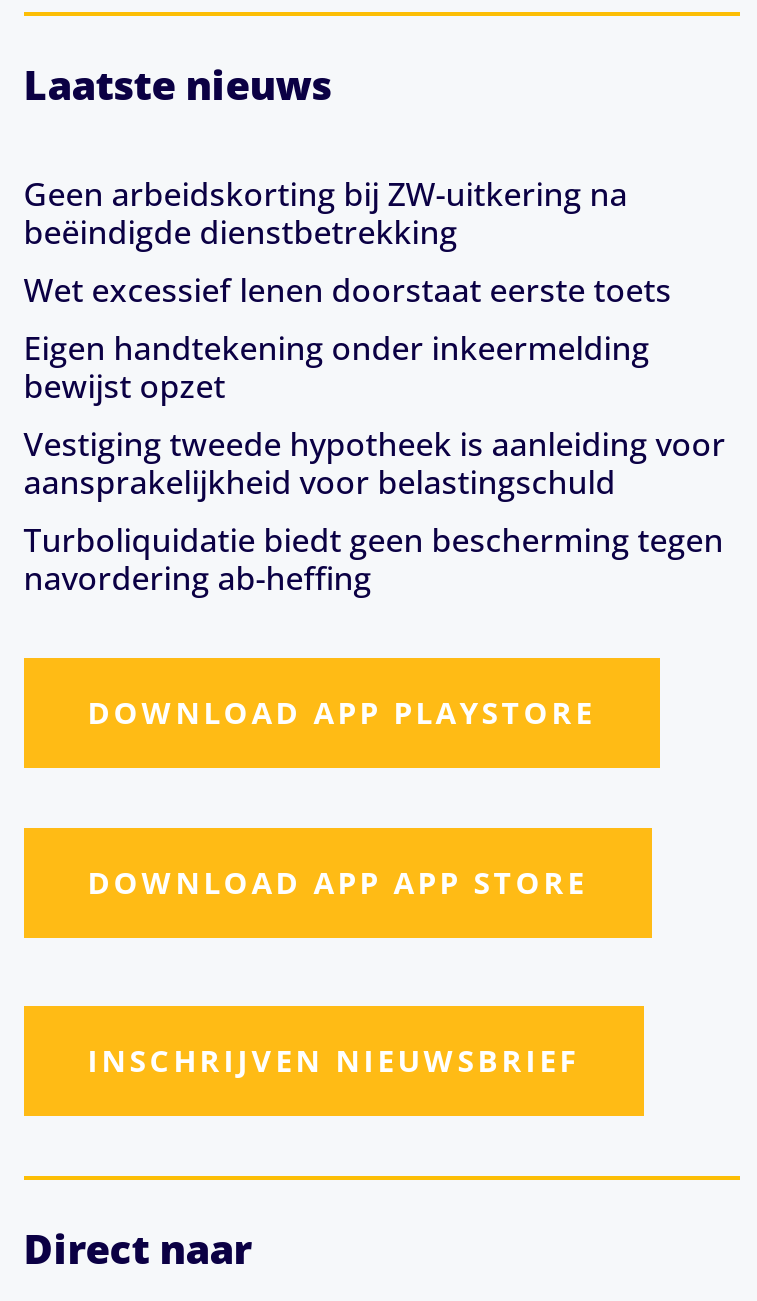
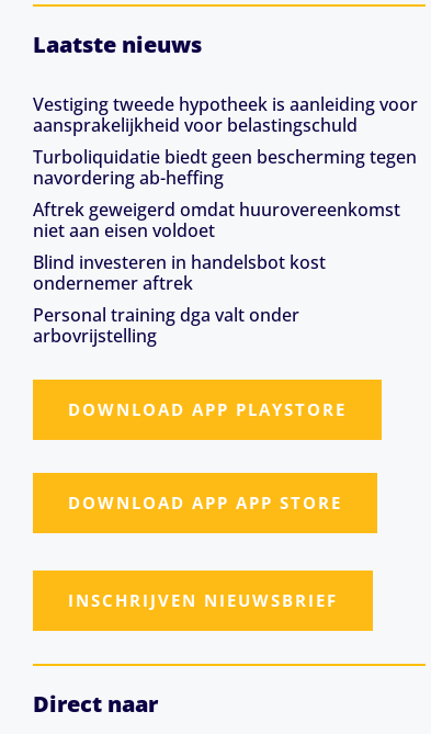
- Geen arbeidskorting bij ZW-uitkering na
- beëindigde dienstbetrekking
- Wet excessief lenen doorstaat eerste toets
- Eigen handtekening onder inkeermelding
- bewijst opzet

moved up: Vestiging tweede hypotheek is aanleiding voor | aansprakelijkheid voor belastingschuld | Turboliquidatie biedt geen bescherming tegen | navordering ab-heffing

+ Aftrek geweigerd omdat huurovereenkomst
+ niet aan eisen voldoet
+ Blind investeren in handelsbot kost
+ ondernemer aftrek
+ Personal training dga valt onder
+ arbovrijstelling
